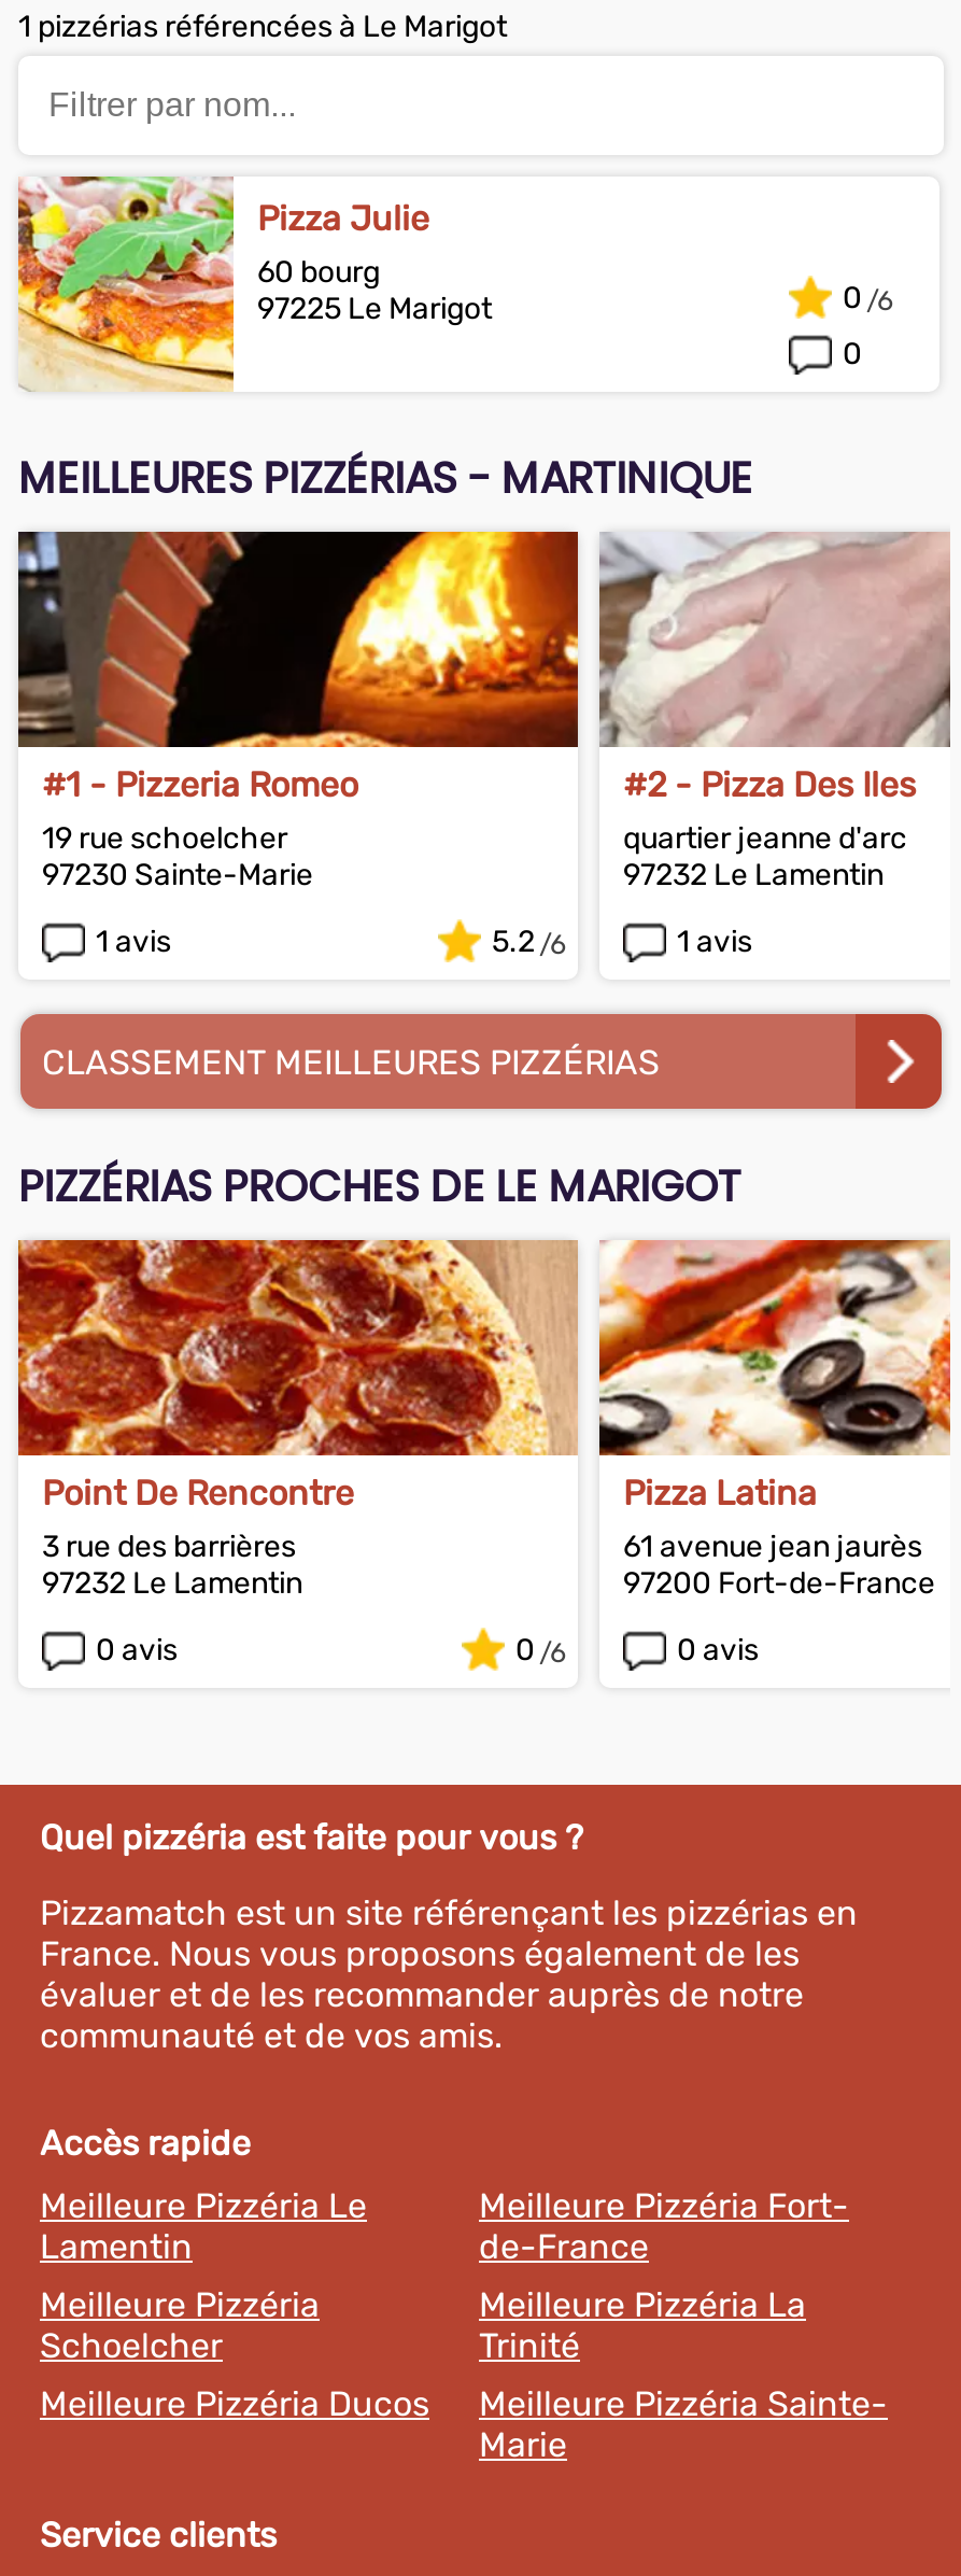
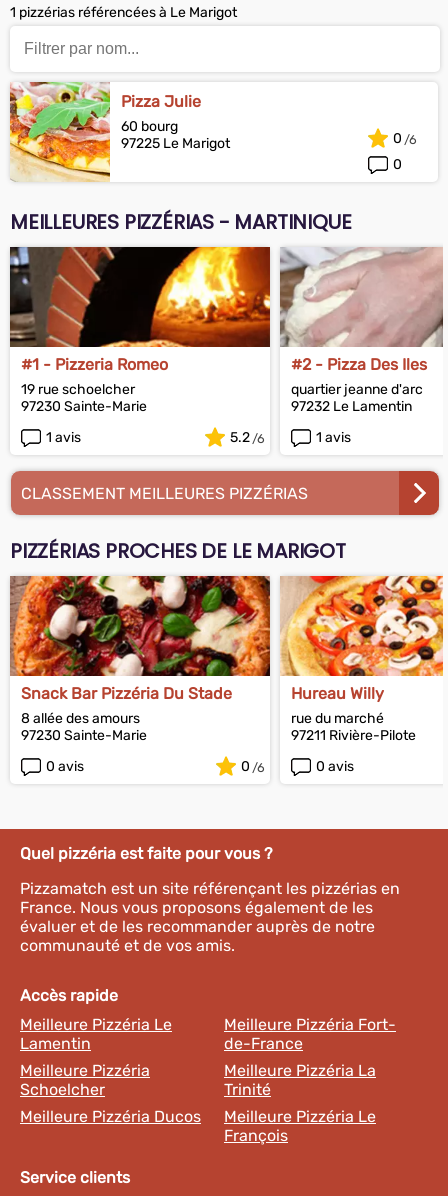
- [image]
- Point De Rencontre
- 3 rue des barrières
- 97232 Le Lamentin
+ [image]
+ Snack Bar Pizzéria Du Stade
+ 8 allée des amours
+ 97230 Sainte-Marie

- [image]
- Pizza Latina
- 61 avenue jean jaurès
- 97200 Fort-de-France
+ [image]
+ Hureau Willy
+ rue du marché
+ 97211 Rivière-Pilote

- Meilleure Pizzéria Sainte-
- Marie
+ Meilleure Pizzéria Le
+ François
